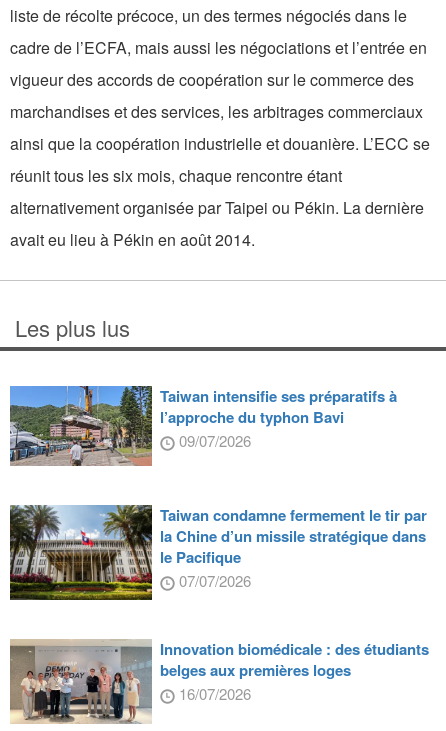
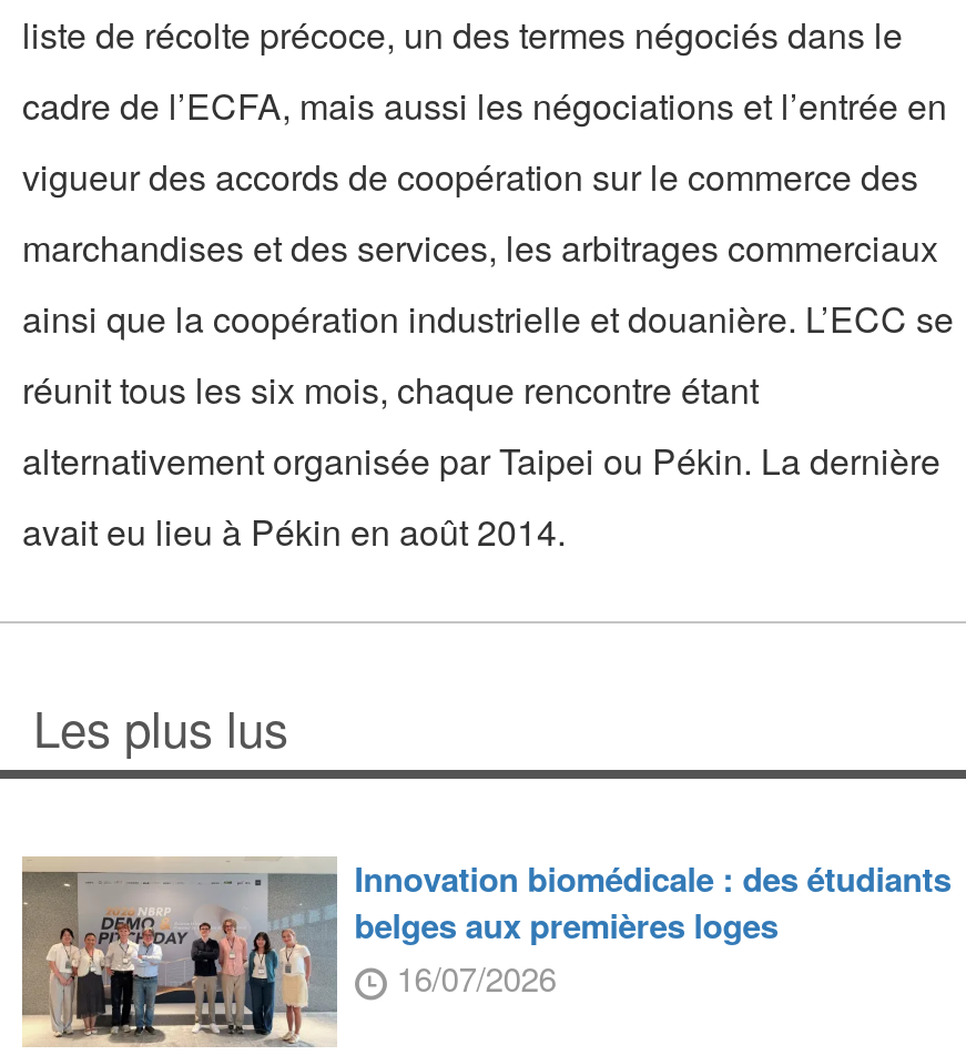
- [image]
- Taiwan intensifie ses préparatifs à
- l’approche du typhon Bavi
- 09/07/2026
- Taiwan condamne fermement le tir par
- la Chine d’un missile stratégique dans
- le Pacifique
- 07/07/2026

- [image]
